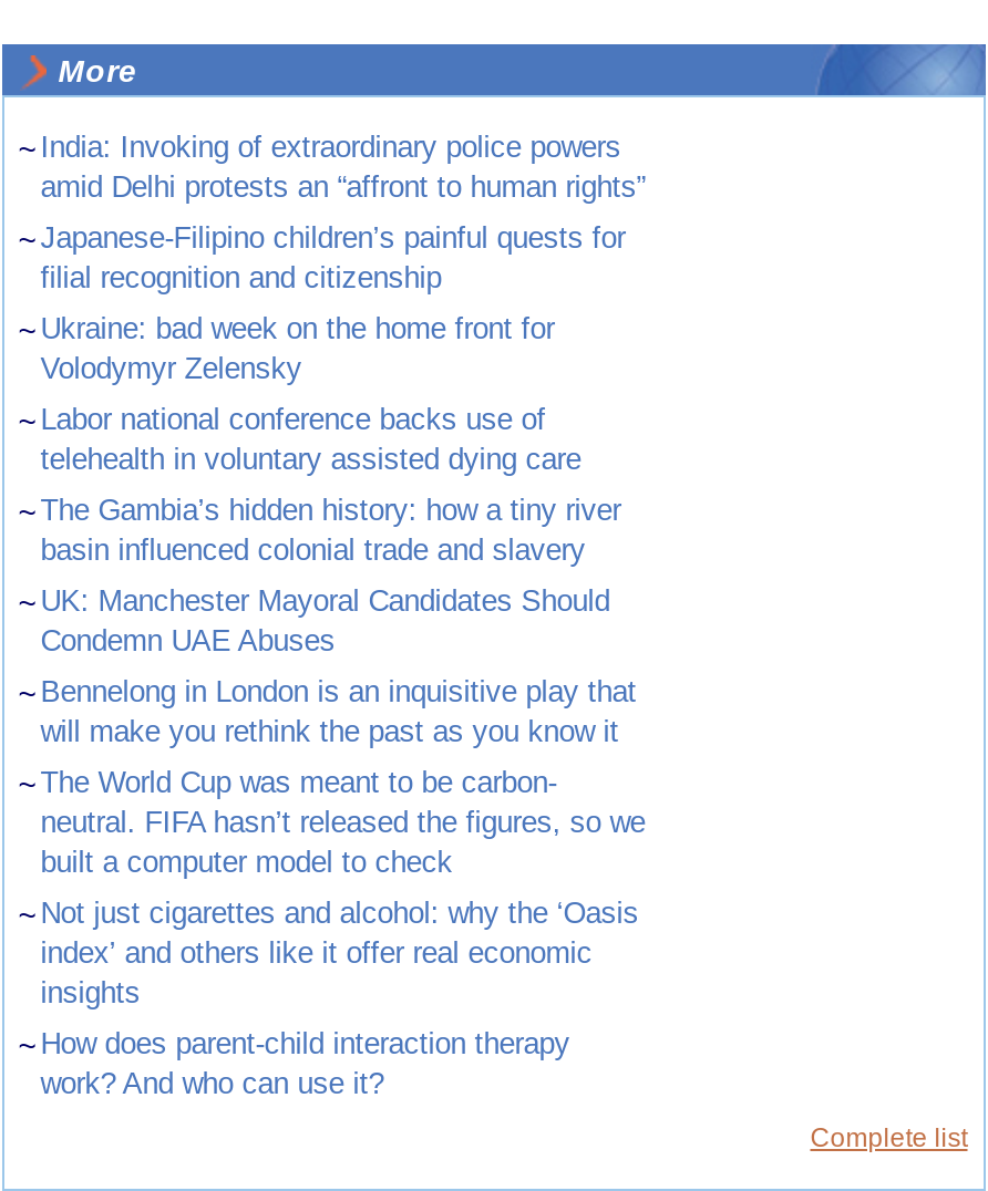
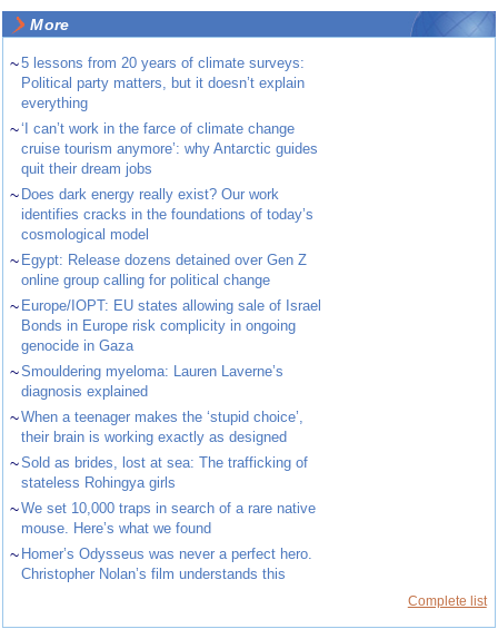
- ~ India: Invoking of extraordinary police powers
- amid Delhi protests an “affront to human rights”
+ ~ 5 lessons from 20 years of climate surveys:
+ Political party matters, but it doesn’t explain
+ everything

- ~ Japanese-Filipino children’s painful quests for
- filial recognition and citizenship
+ ~ ‘I can’t work in the farce of climate change
+ cruise tourism anymore’: why Antarctic guides
+ quit their dream jobs

- ~ Ukraine: bad week on the home front for
- Volodymyr Zelensky
+ ~ Does dark energy really exist? Our work
+ identifies cracks in the foundations of today’s
+ cosmological model

- ~ Labor national conference backs use of
- telehealth in voluntary assisted dying care
+ ~ Egypt: Release dozens detained over Gen Z
+ online group calling for political change

- ~ The Gambia’s hidden history: how a tiny river
- basin influenced colonial trade and slavery
+ ~ Europe/IOPT: EU states allowing sale of Israel
+ Bonds in Europe risk complicity in ongoing
+ genocide in Gaza

- ~ UK: Manchester Mayoral Candidates Should
- Condemn UAE Abuses
+ ~ Smouldering myeloma: Lauren Laverne’s
+ diagnosis explained

- ~ Bennelong in London is an inquisitive play that
- will make you rethink the past as you know it
+ ~ When a teenager makes the ‘stupid choice’,
+ their brain is working exactly as designed

- ~ The World Cup was meant to be carbon-
- neutral. FIFA hasn’t released the figures, so we
- built a computer model to check
+ ~ Sold as brides, lost at sea: The trafficking of
+ stateless Rohingya girls

- ~ Not just cigarettes and alcohol: why the ‘Oasis
- index’ and others like it offer real economic
- insights
+ ~ We set 10,000 traps in search of a rare native
+ mouse. Here’s what we found

- ~ How does parent-child interaction therapy
- work? And who can use it?
+ ~ Homer’s Odysseus was never a perfect hero.
+ Christopher Nolan’s film understands this
